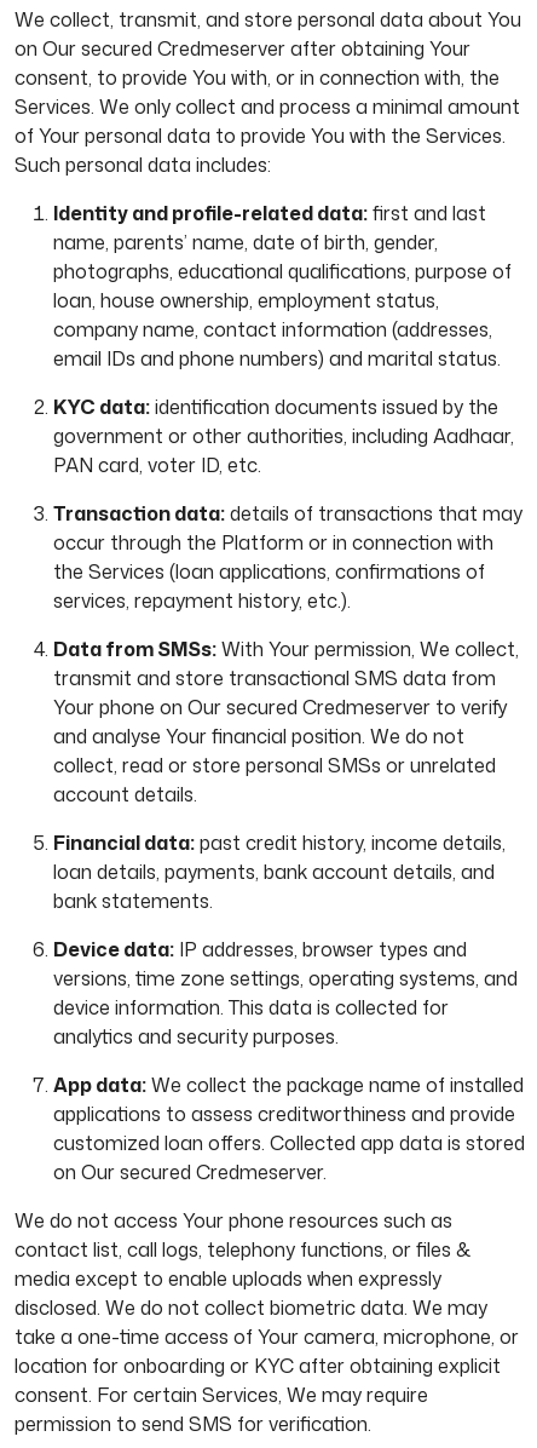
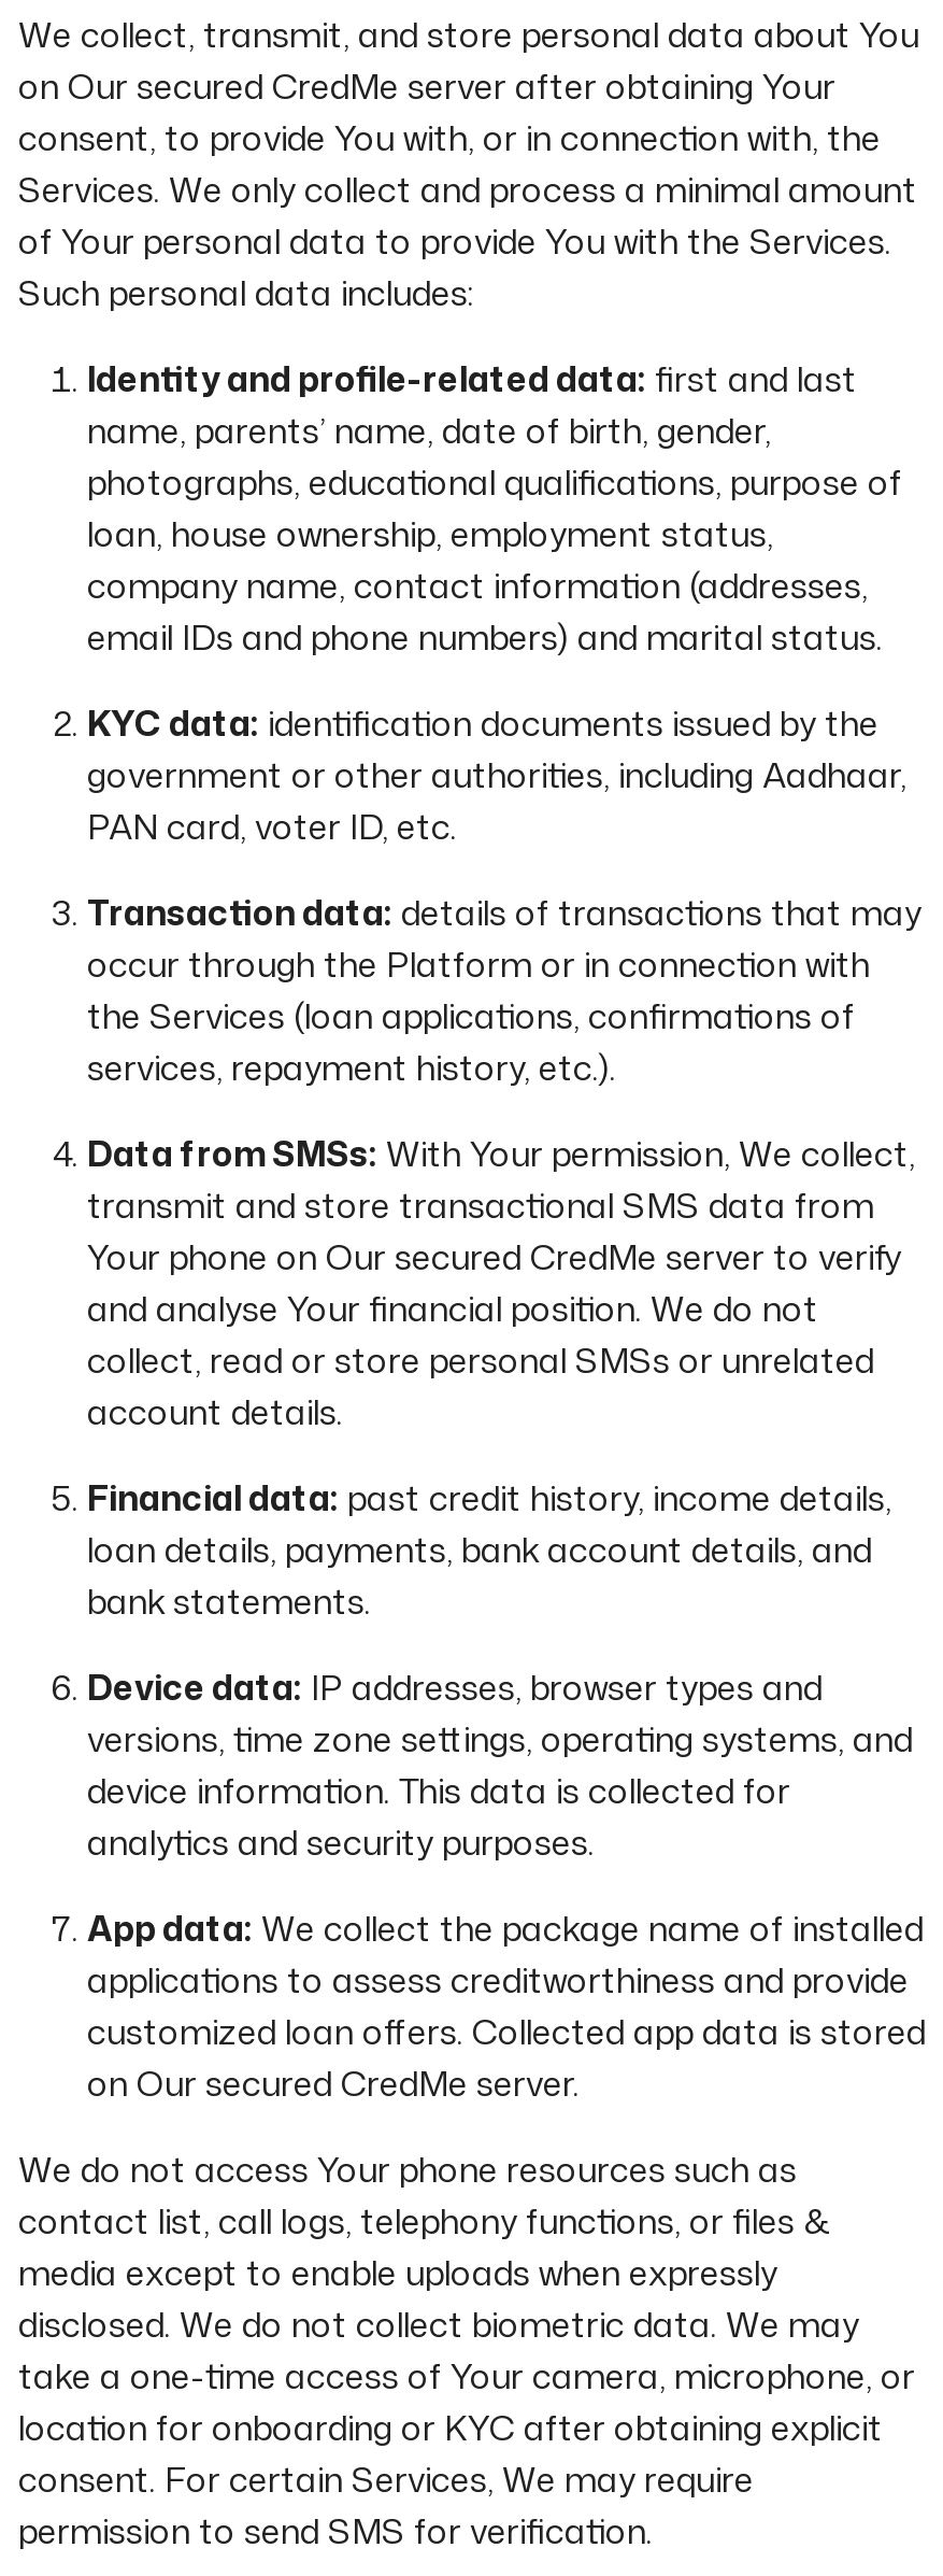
- on Our secured Credmeserver after obtaining Your
+ on Our secured CredMe server after obtaining Your

- Your phone on Our secured Credmeserver to verify
+ Your phone on Our secured CredMe server to verify

- on Our secured Credmeserver.
+ on Our secured CredMe server.
